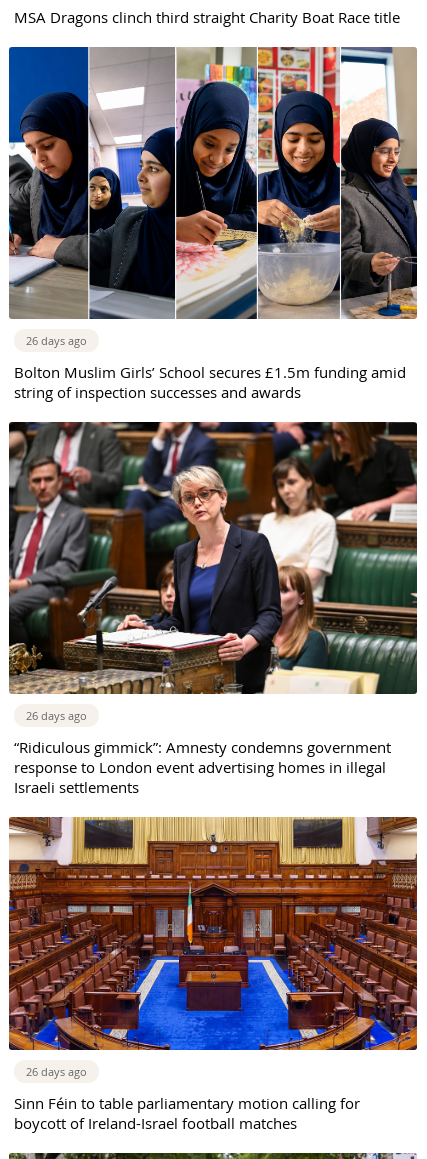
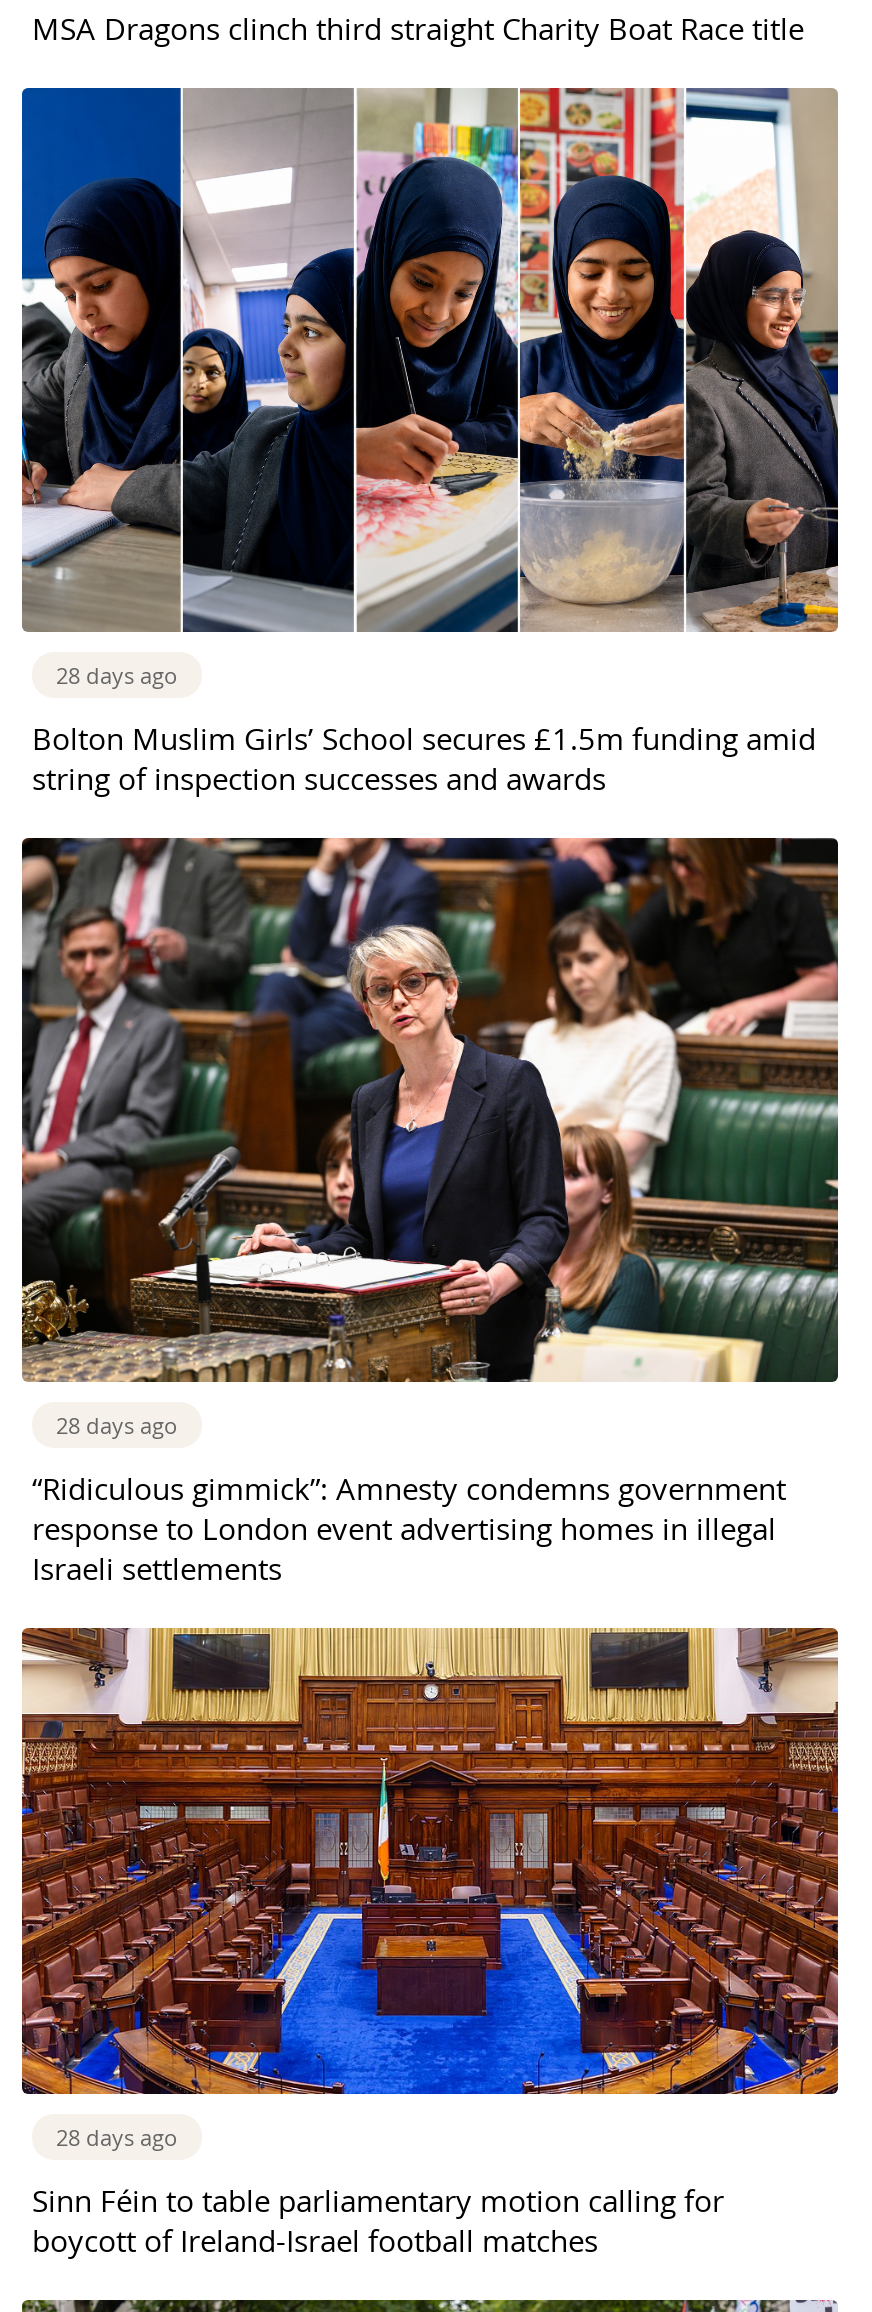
- 26 days ago
+ 28 days ago

- 26 days ago
+ 28 days ago

- 26 days ago
+ 28 days ago
